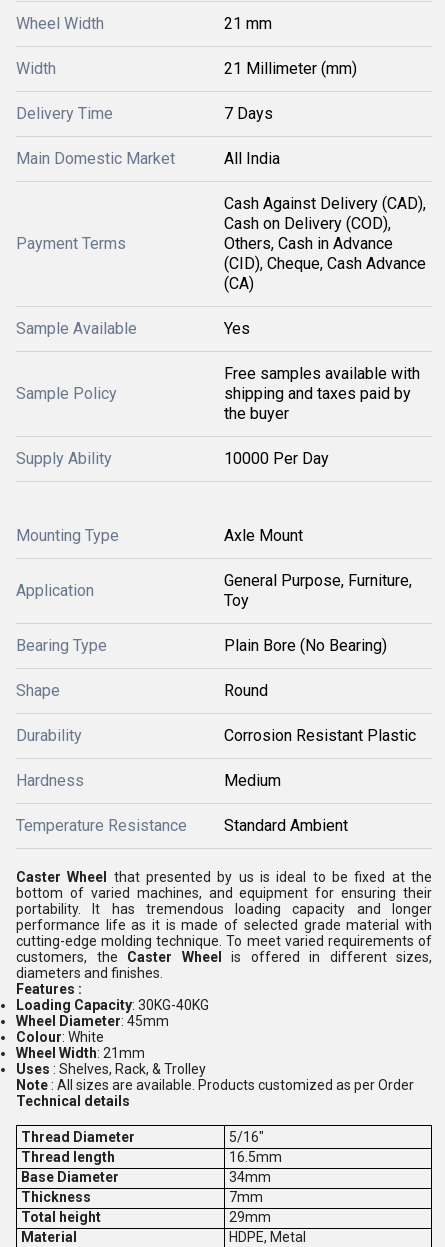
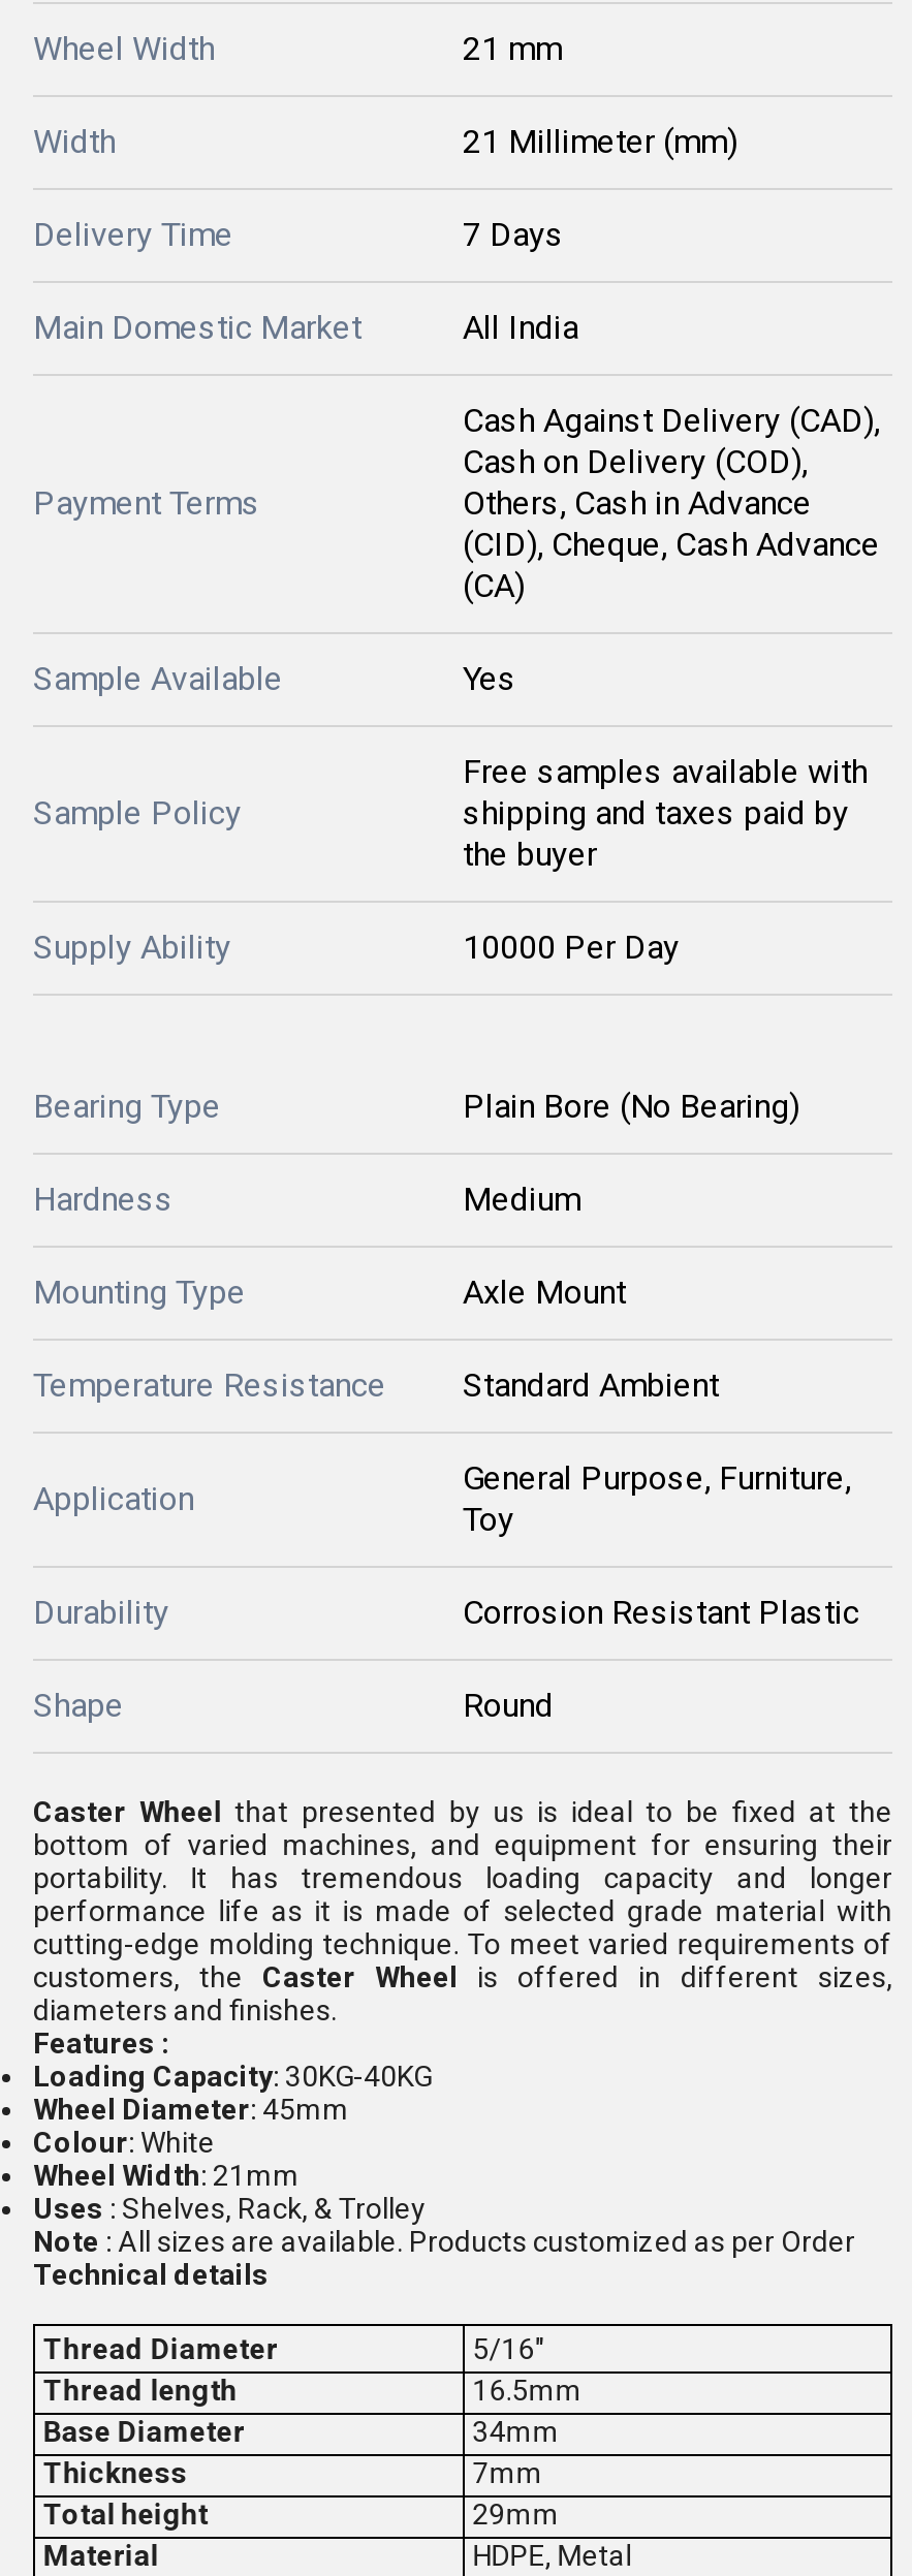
moved down: Mounting Type | Axle Mount

moved down: Application | General Purpose, Furniture, | Toy

moved up: Bearing Type | Plain Bore (No Bearing)

moved down: Shape | Round

moved up: Durability | Corrosion Resistant Plastic

moved up: Hardness | Medium

moved up: Temperature Resistance | Standard Ambient
